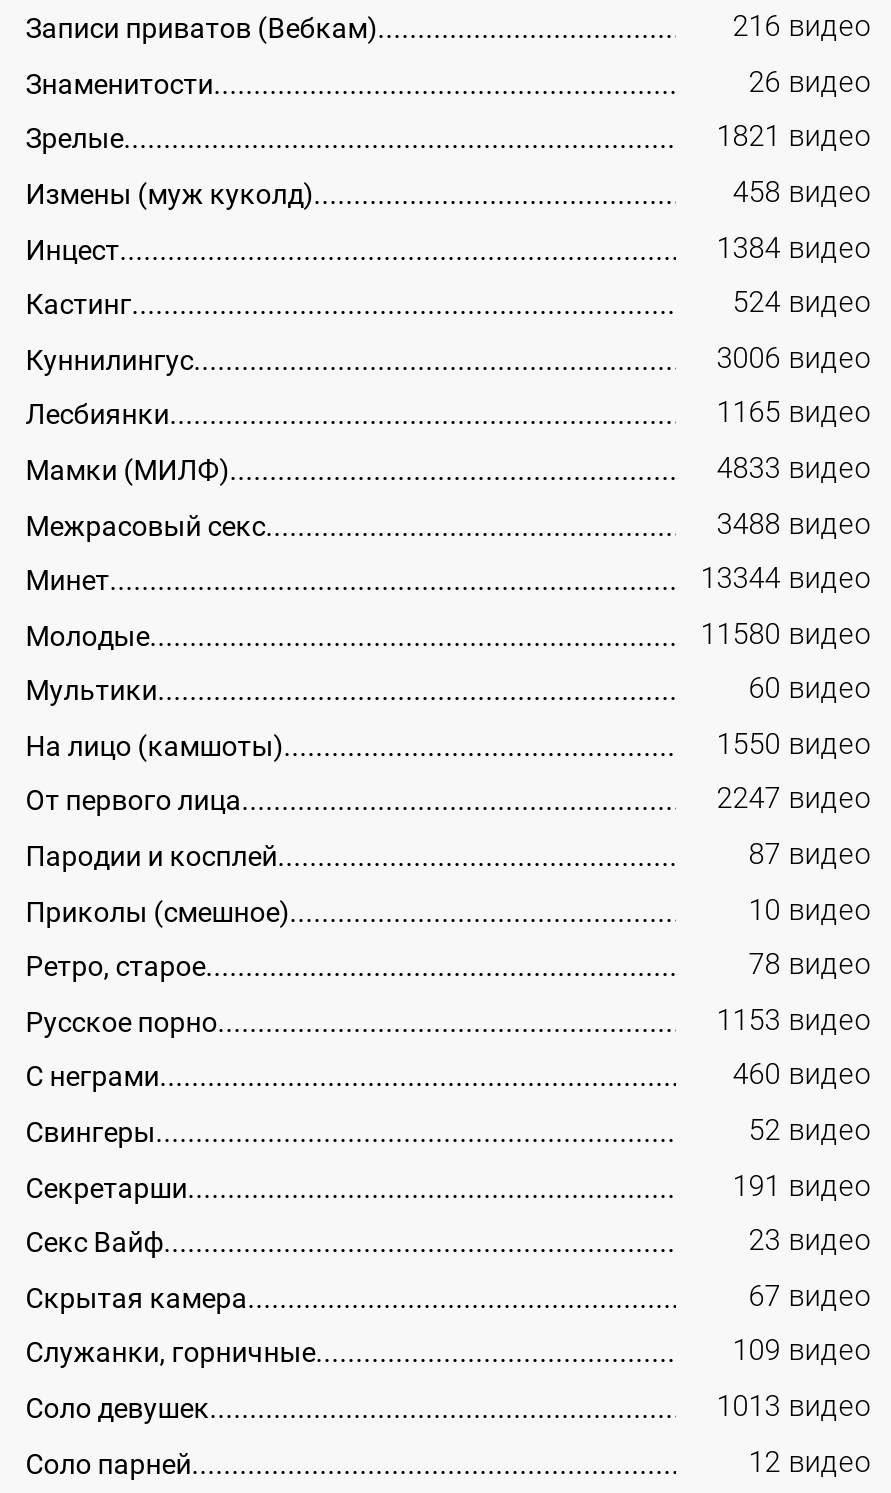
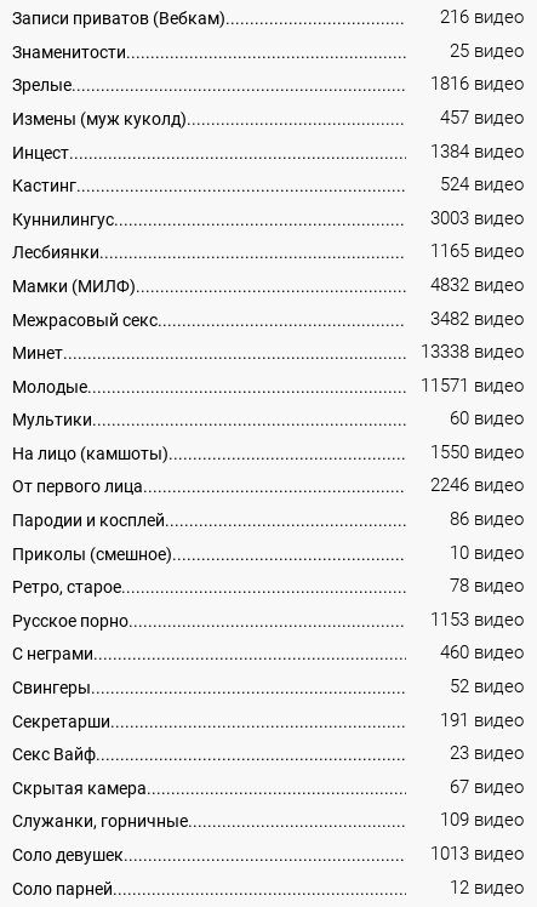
- 26 видео
+ 25 видео

- 1821 видео
+ 1816 видео

- 458 видео
+ 457 видео

- 3006 видео
+ 3003 видео

- 4833 видео
+ 4832 видео

- 3488 видео
+ 3482 видео

- 13344 видео
+ 13338 видео

- 11580 видео
+ 11571 видео

- 2247 видео
+ 2246 видео

- 87 видео
+ 86 видео
